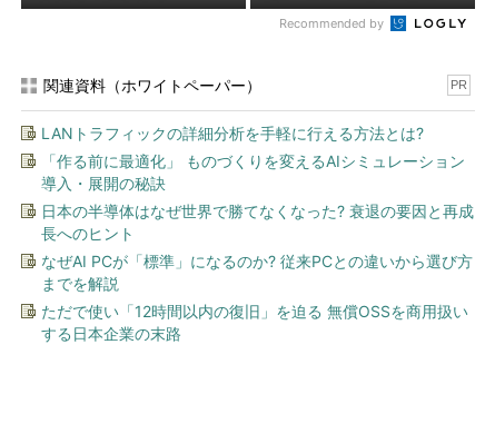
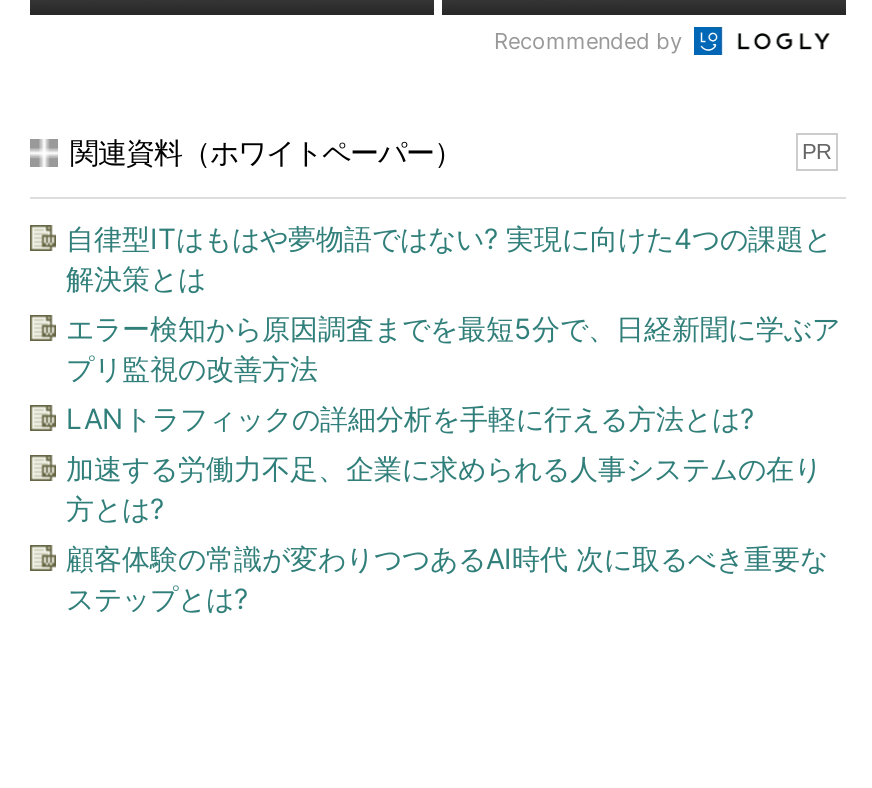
+ 自律型ITはもはや夢物語ではない? 実現に向けた4つの課題と
+ 解決策とは
+ エラー検知から原因調査までを最短5分で、日経新聞に学ぶア
+ プリ監視の改善方法

moved down: LANトラフィックの詳細分析を手軽に行える方法とは?

- 「作る前に最適化」 ものづくりを変えるAIシミュレーション
- 導入・展開の秘訣
- 日本の半導体はなぜ世界で勝てなくなった? 衰退の要因と再成
- 長へのヒント
- なぜAI PCが「標準」になるのか? 従来PCとの違いから選び方
- までを解説
- ただで使い「12時間以内の復旧」を迫る 無償OSSを商用扱い
- する日本企業の末路
+ 加速する労働力不足、企業に求められる人事システムの在り
+ 方とは?
+ 顧客体験の常識が変わりつつあるAI時代 次に取るべき重要な
+ ステップとは?
